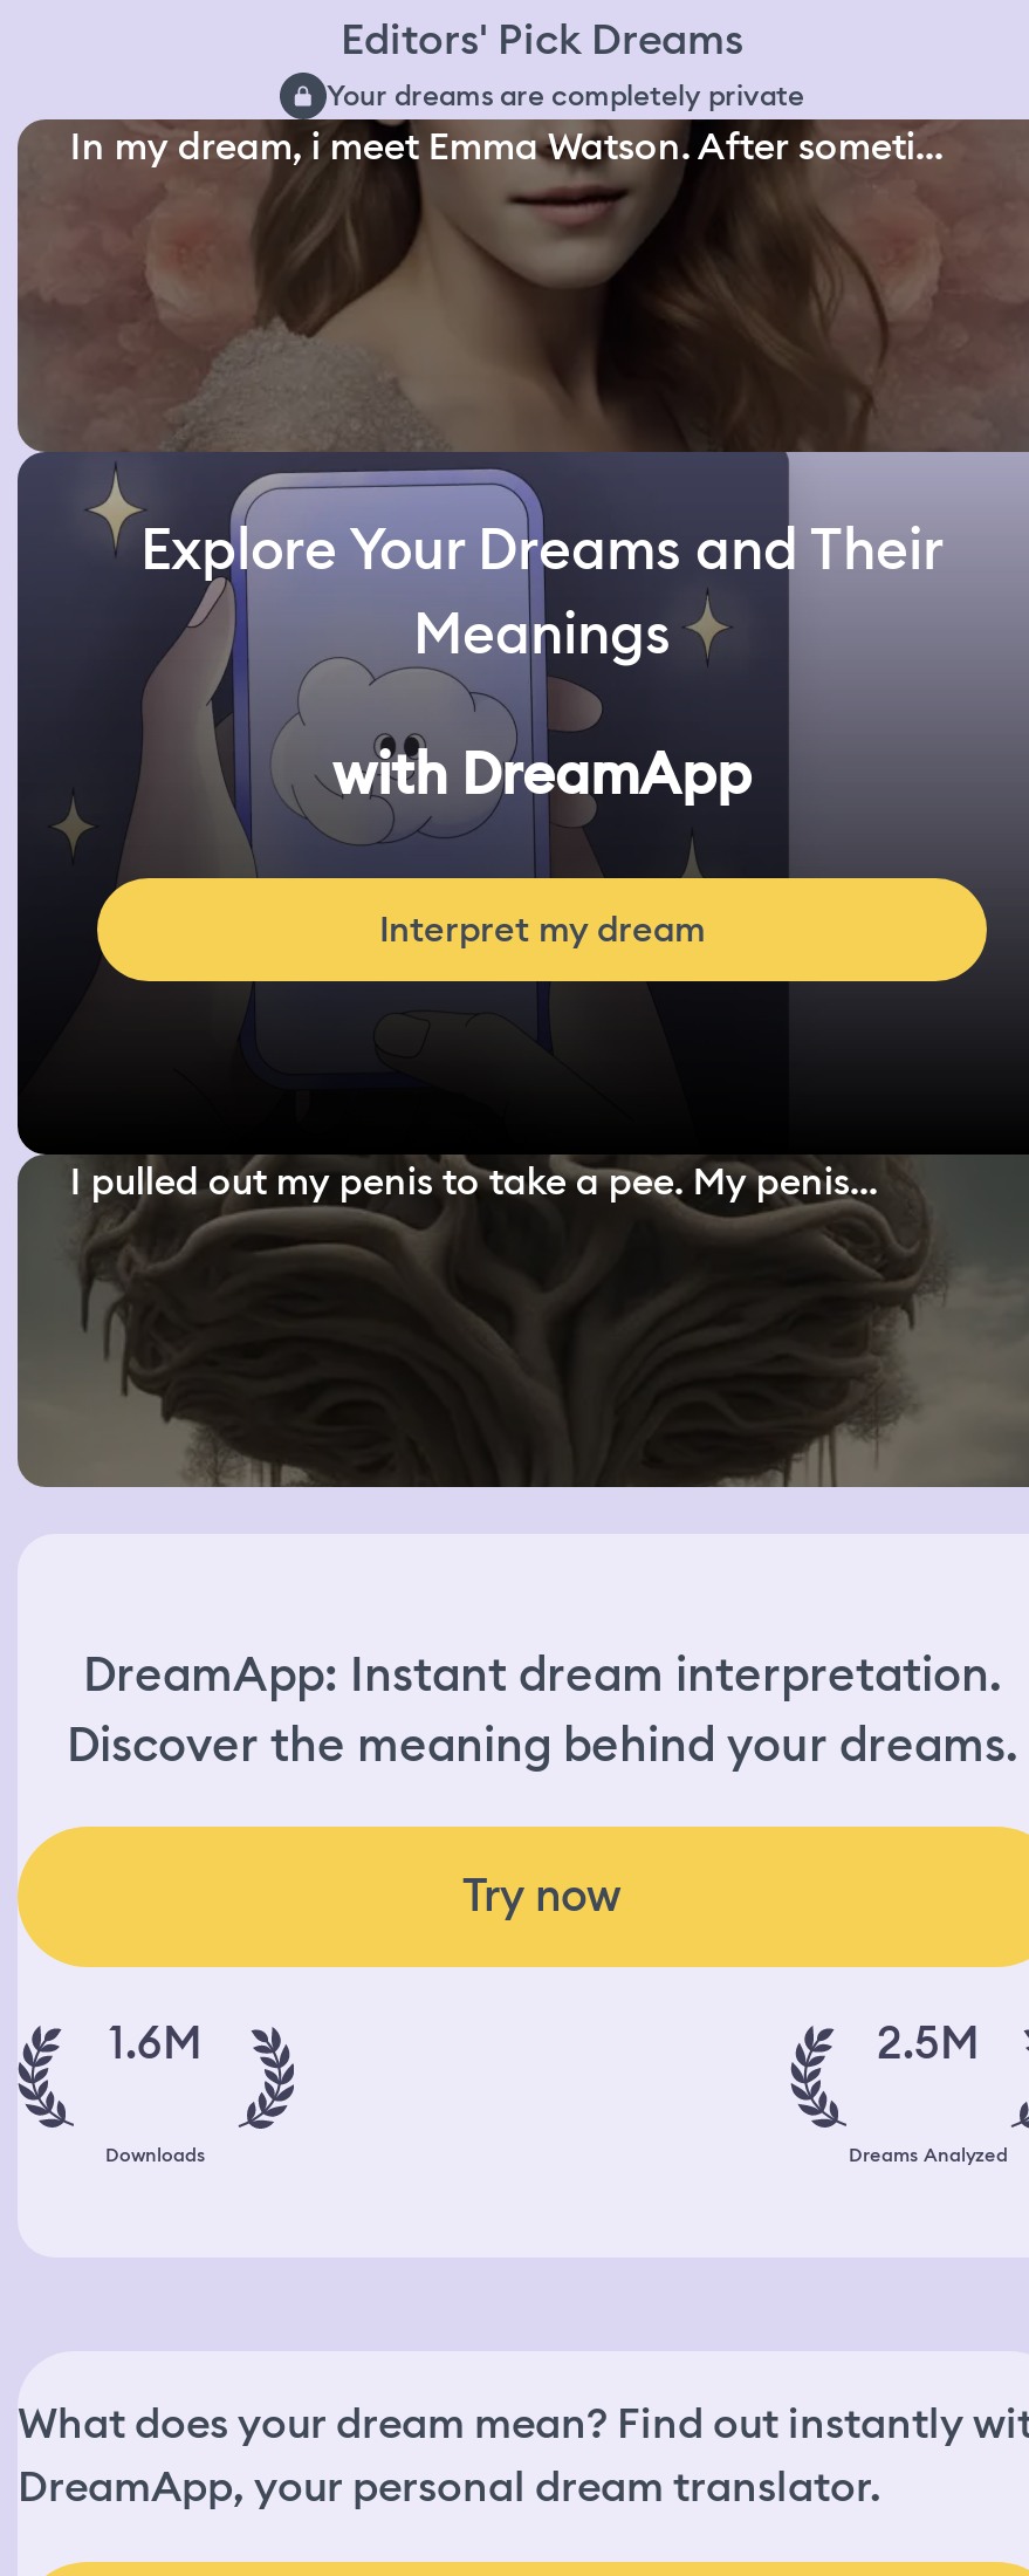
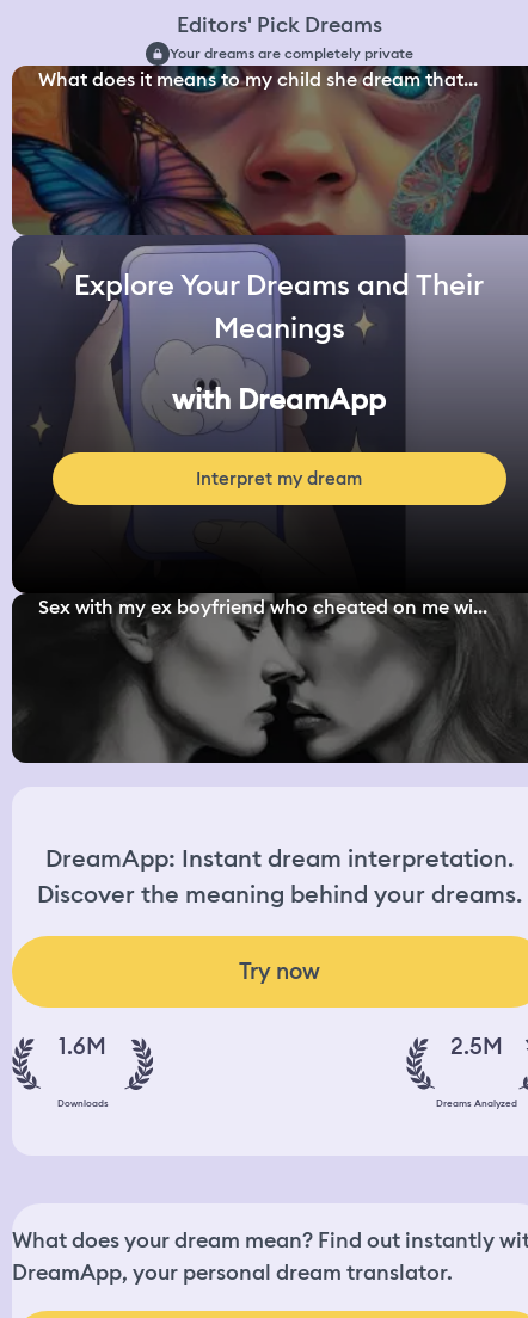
- [image]
- In my dream, i meet Emma Watson. After someti...
+ [image]
+ What does it means to my child she dream that...

- [image]
- I pulled out my penis to take a pee. My penis...
+ [image]
+ Sex with my ex boyfriend who cheated on me wi...
